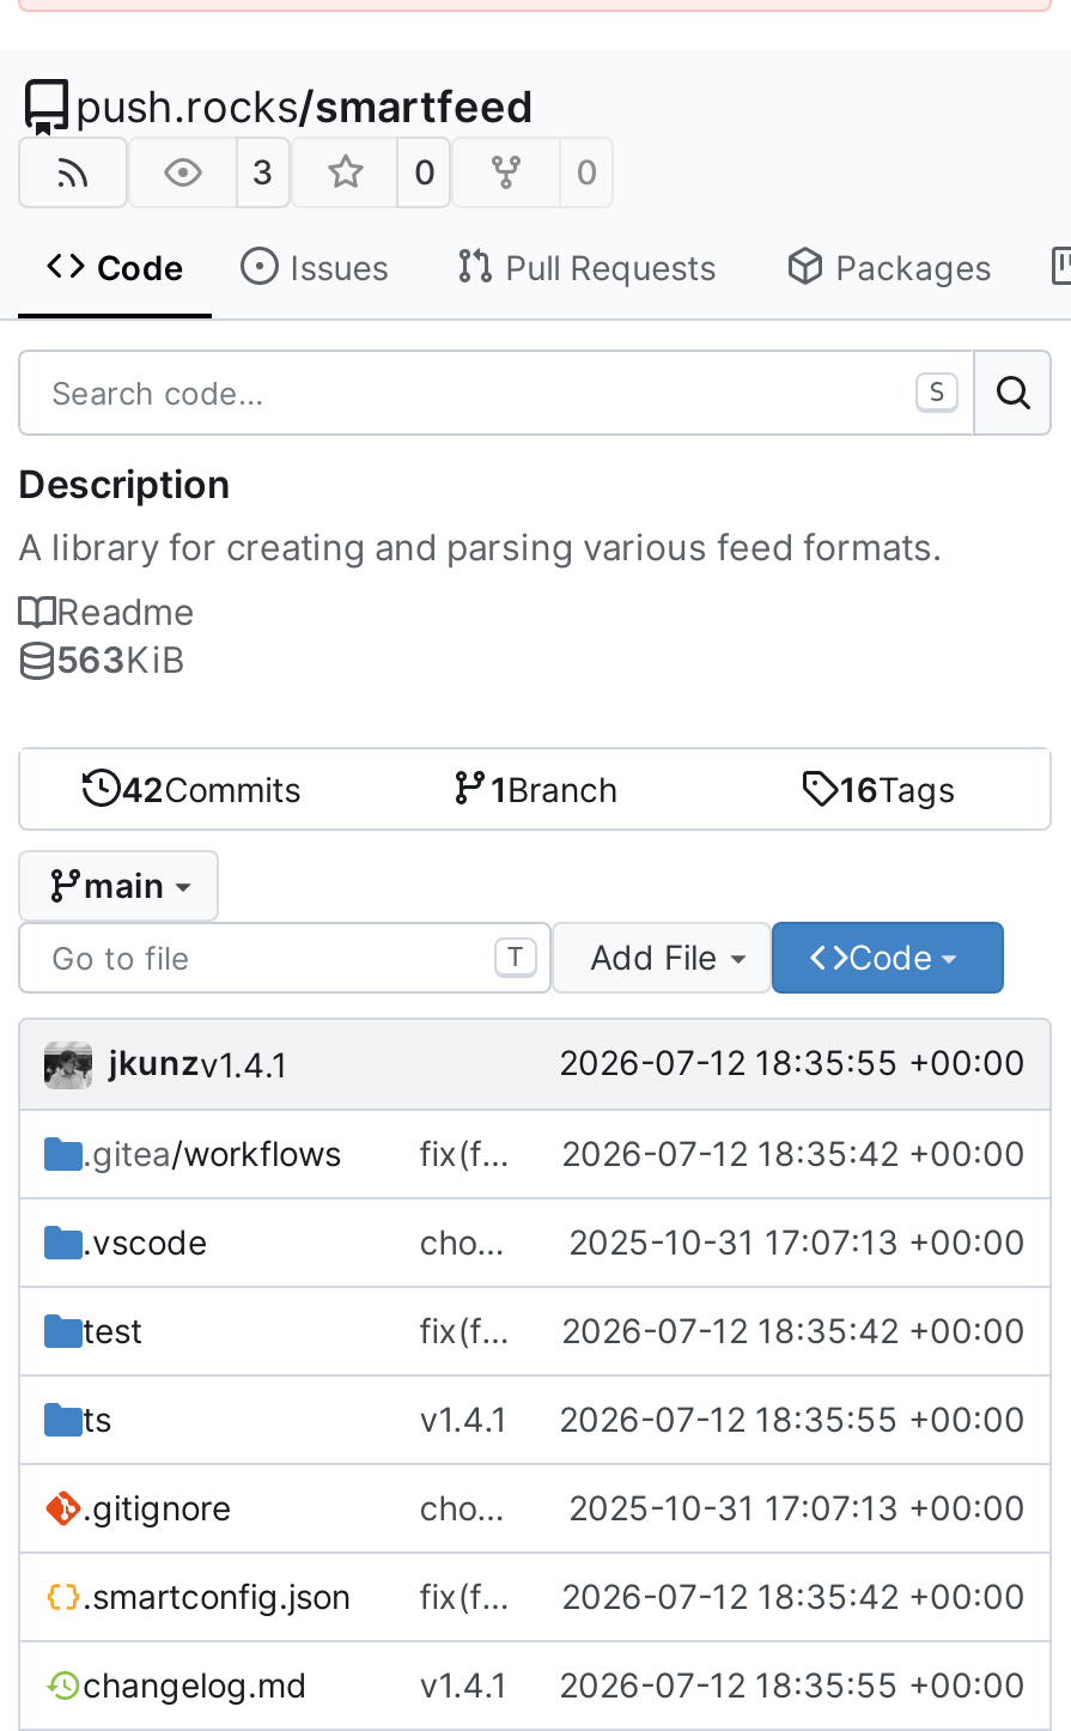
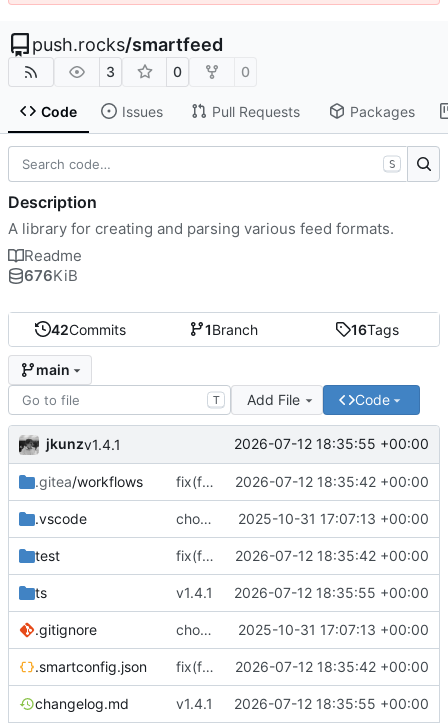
- 563KiB
+ 676KiB
